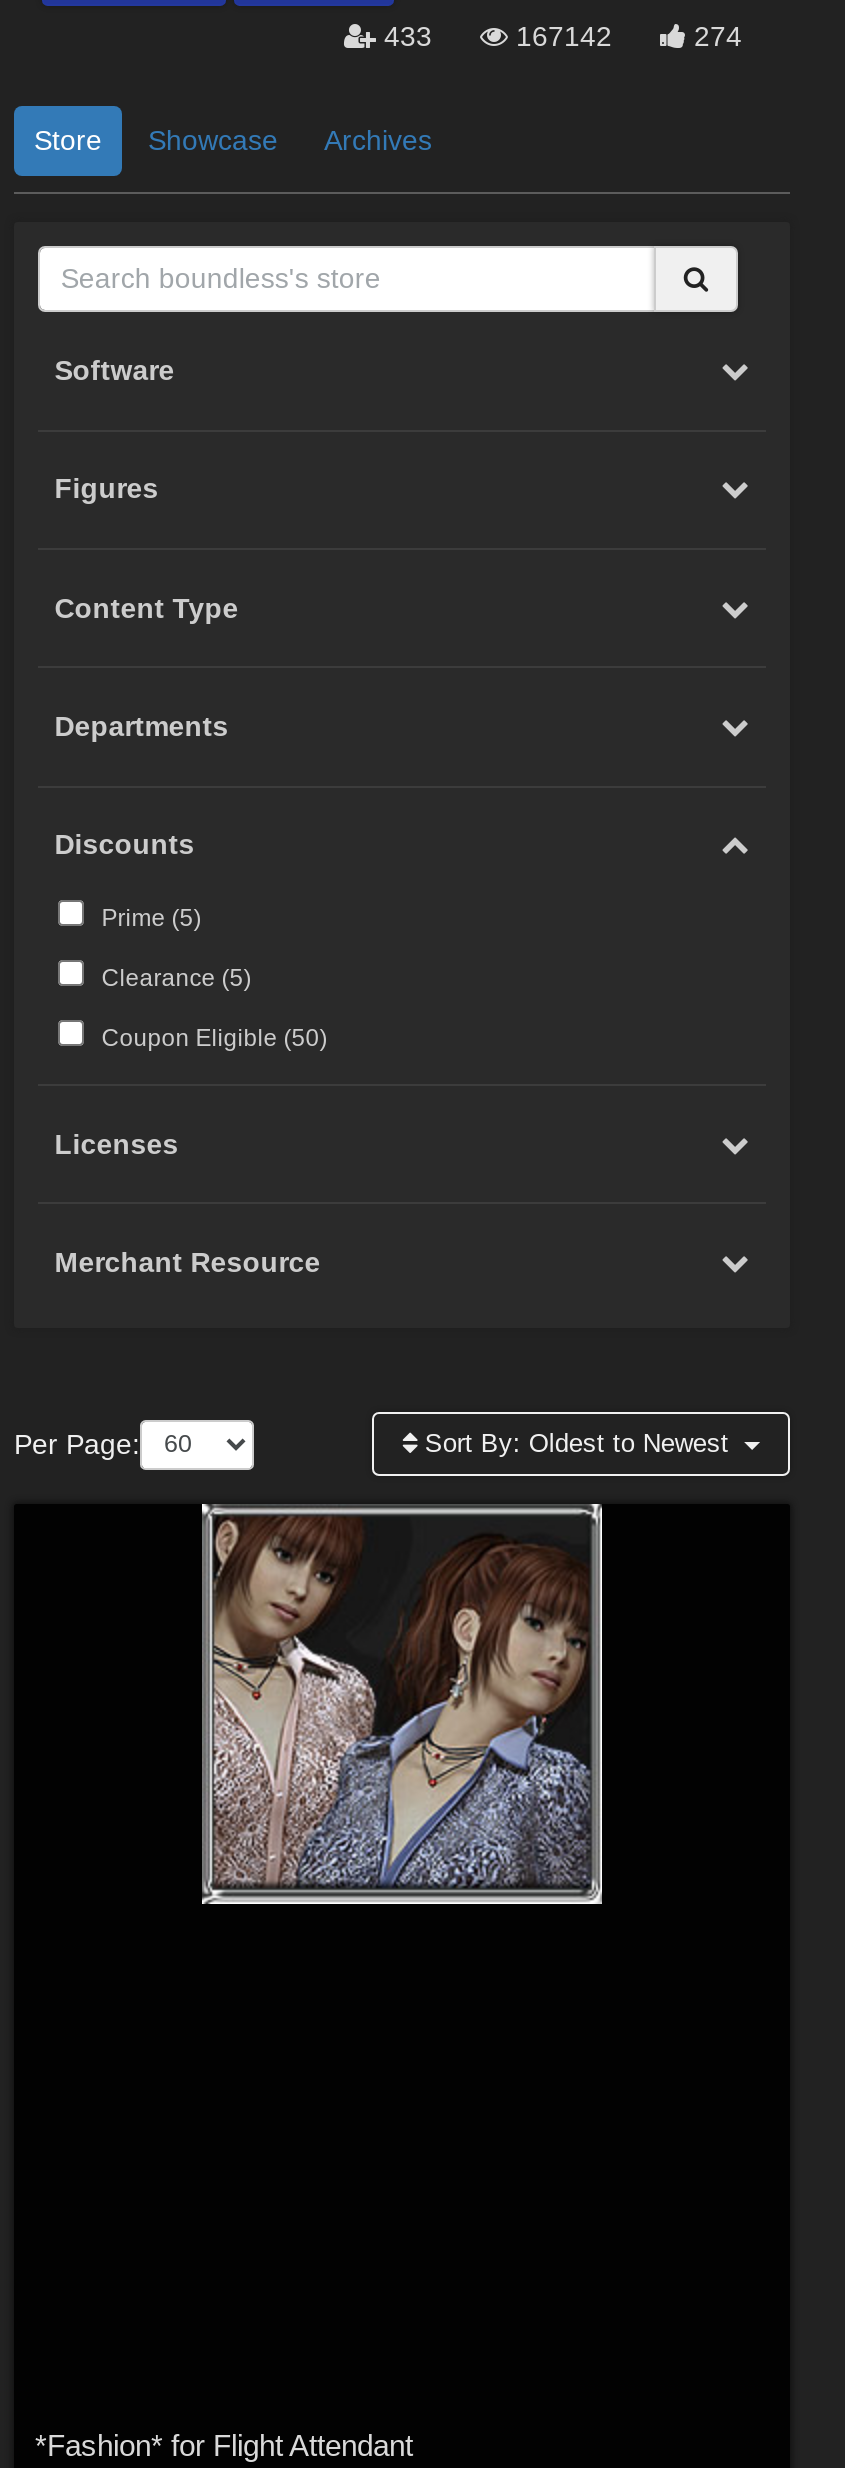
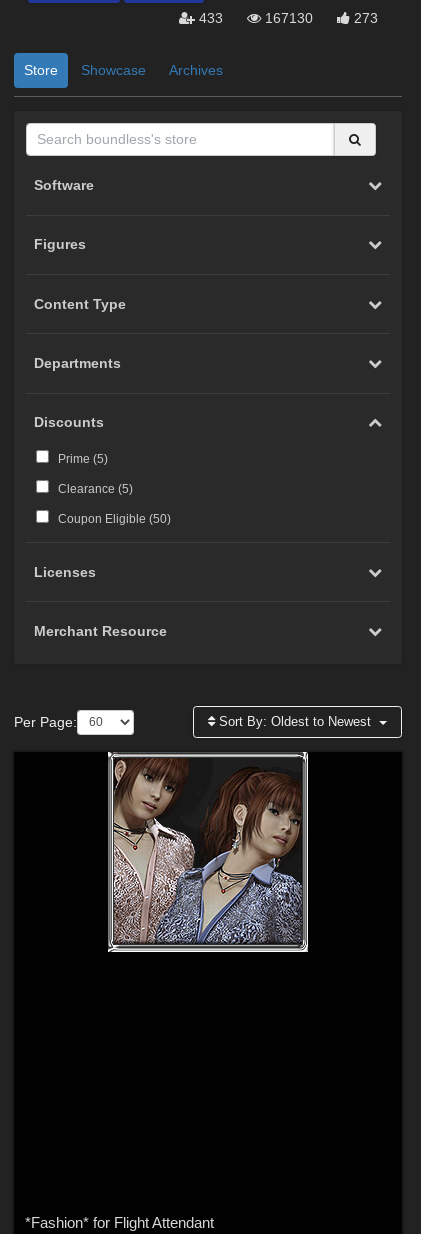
- 167142
+ 167130

- 274
+ 273
